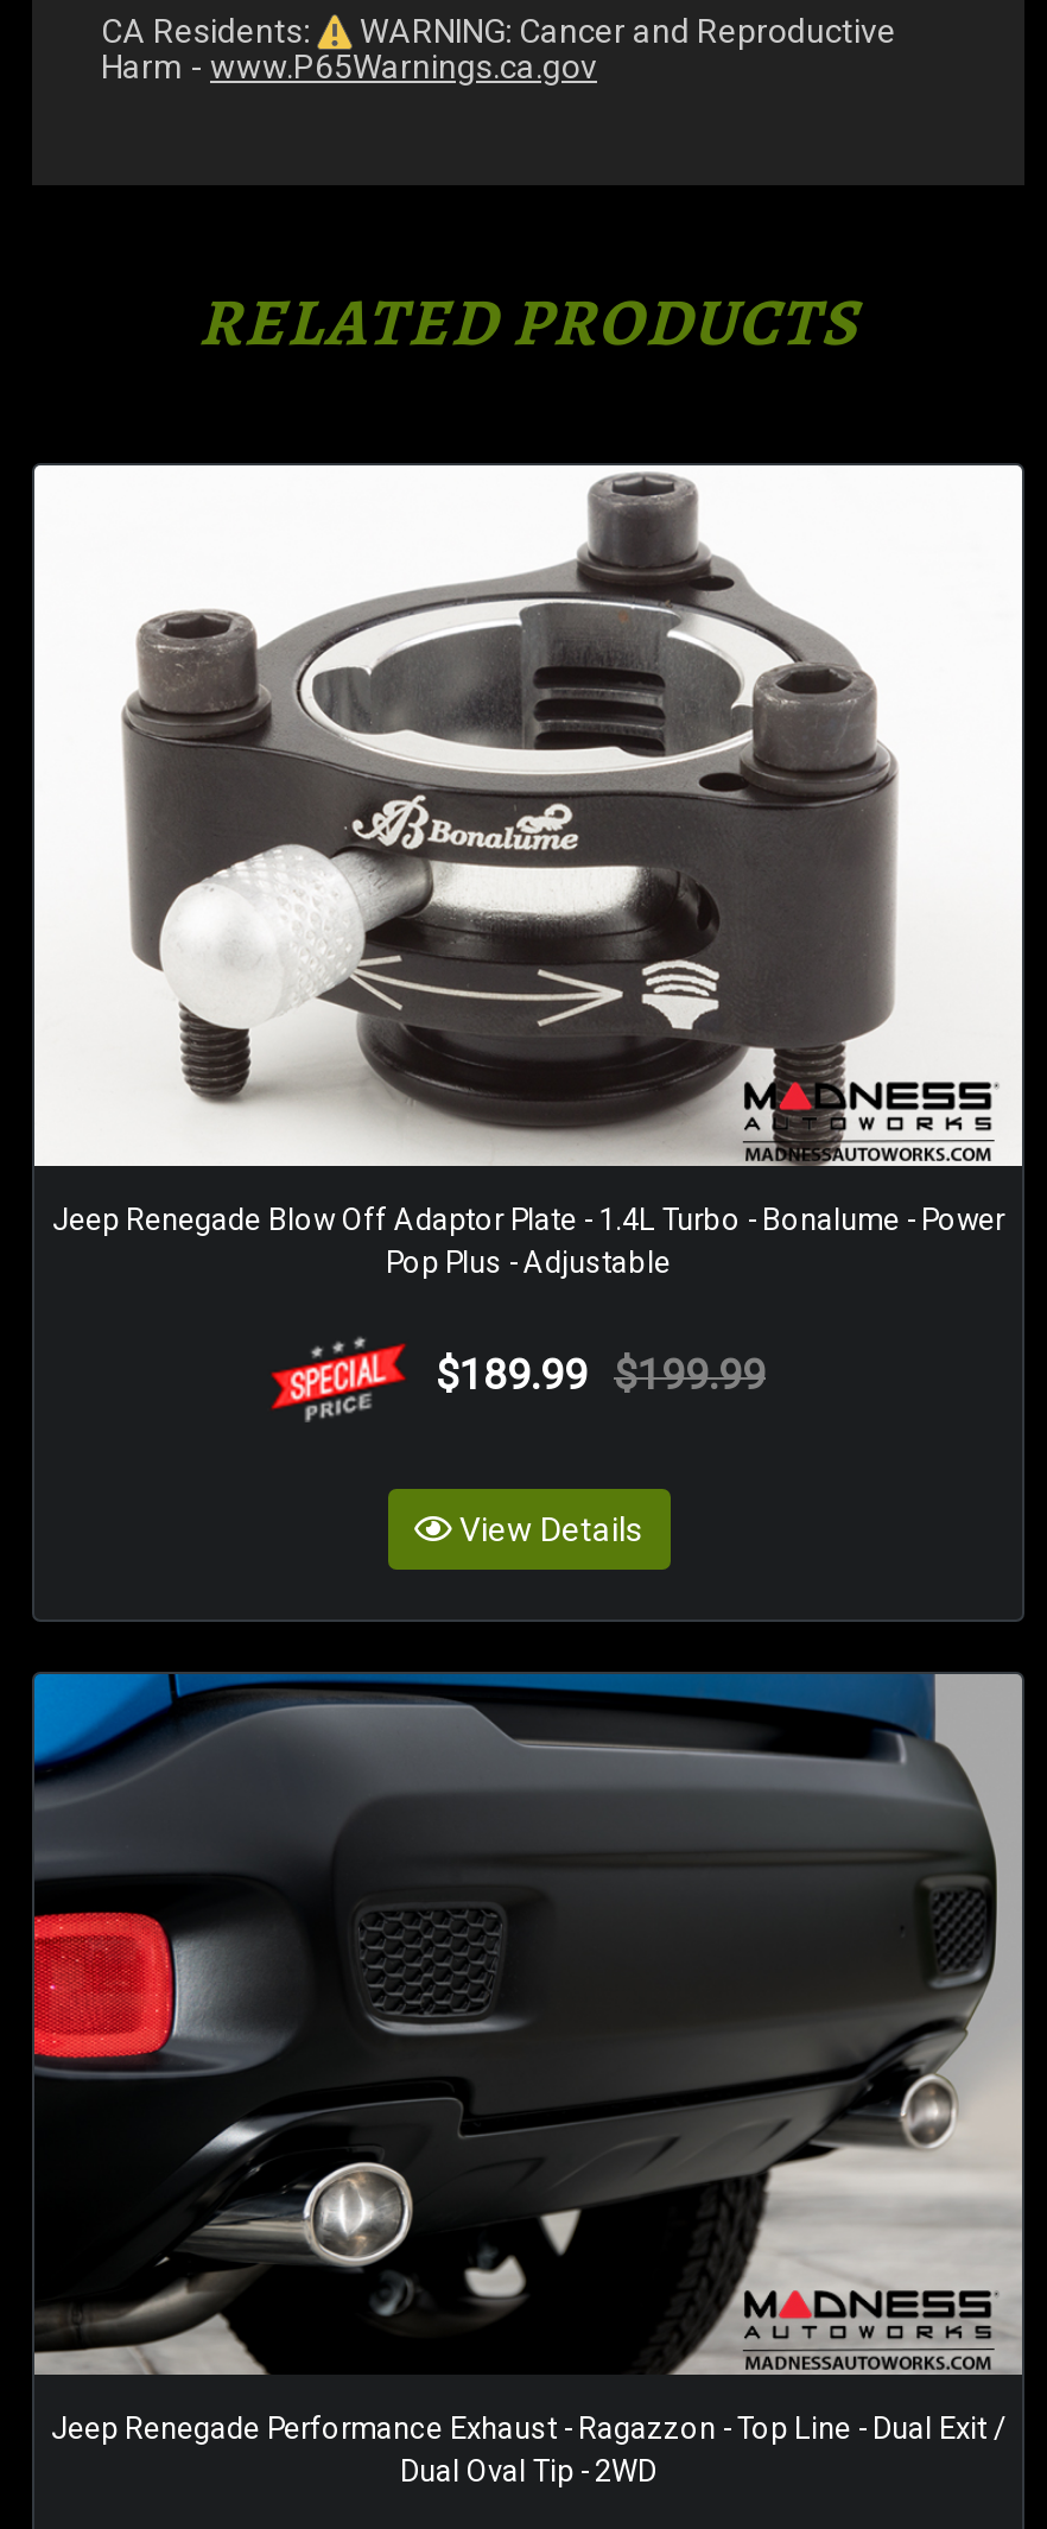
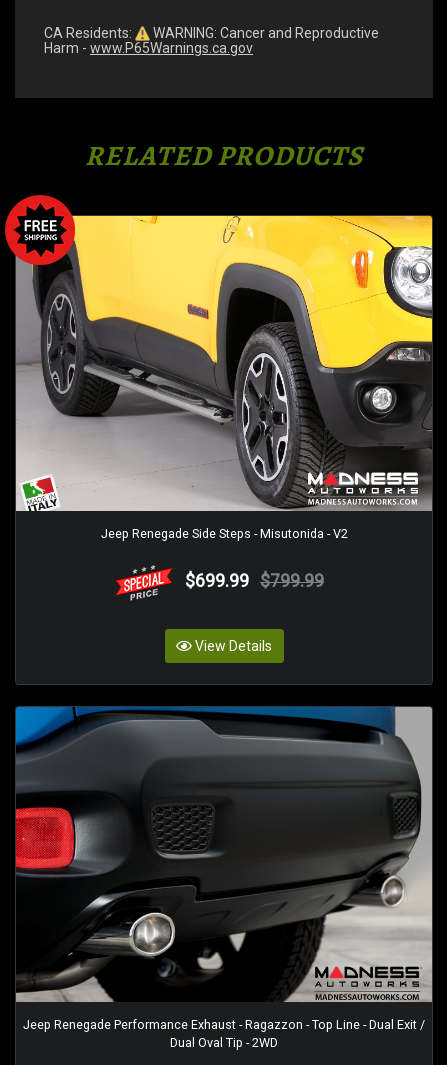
- [image]
- Jeep Renegade Blow Off Adaptor Plate - 1.4L Turbo - Bonalume - Power
- Pop Plus - Adjustable
+ [image]
+ Jeep Renegade Side Steps - Misutonida - V2

- $189.99 $199.99
+ $699.99 $799.99
